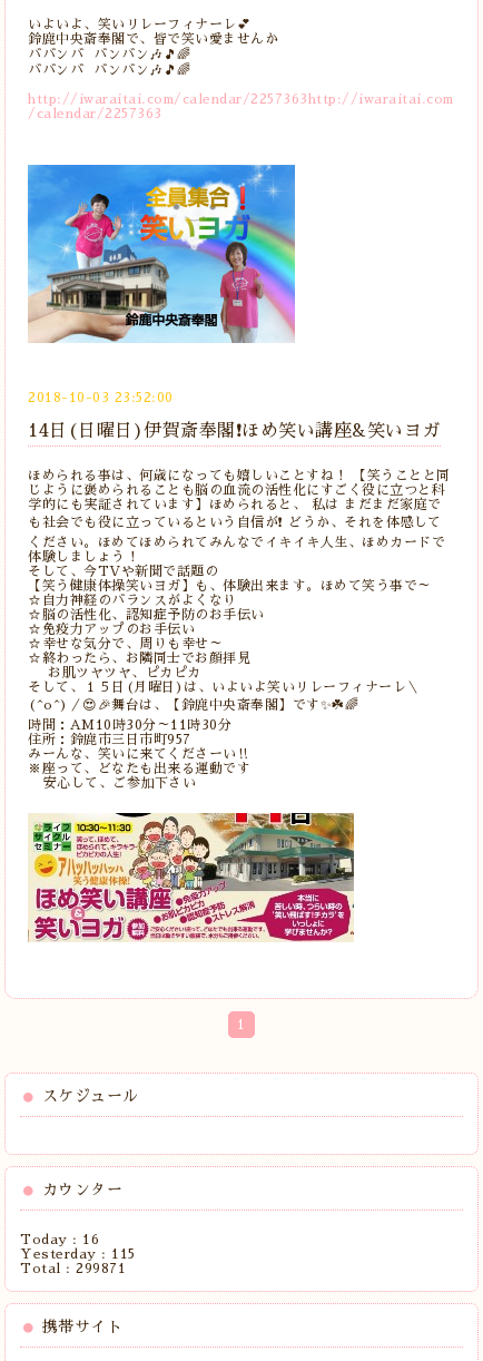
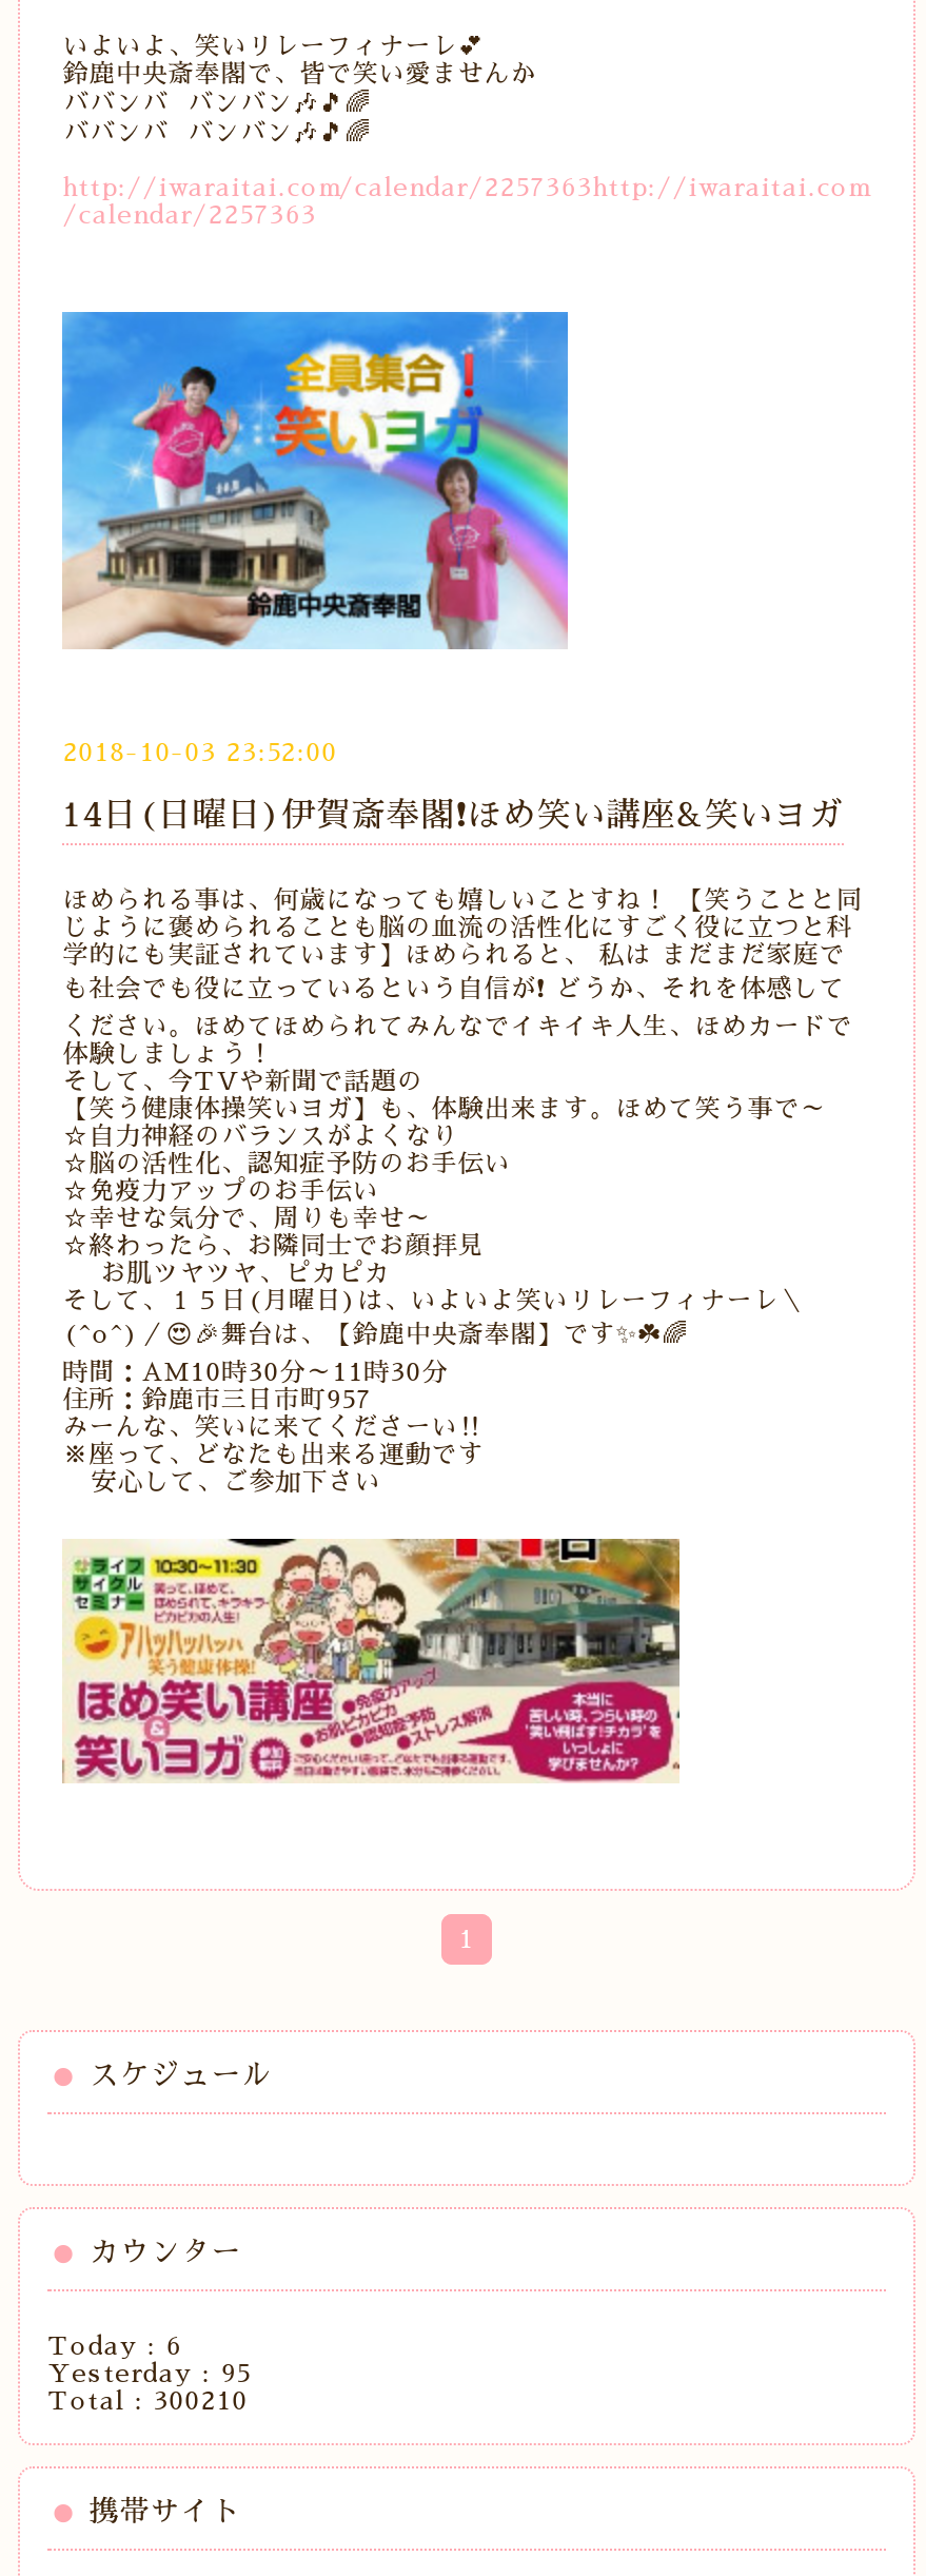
- Today : 16
+ Today : 6

- Yesterday : 115
+ Yesterday : 95

- Total : 299871
+ Total : 300210
